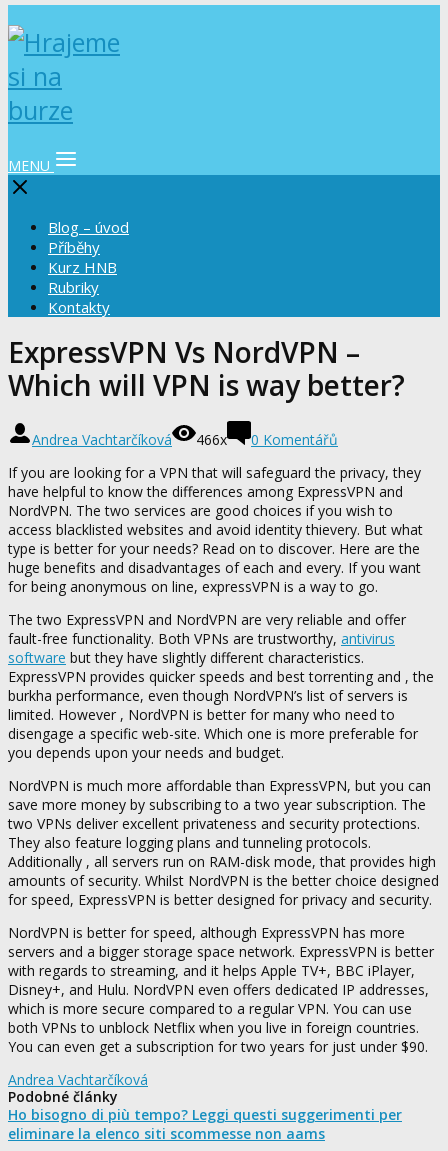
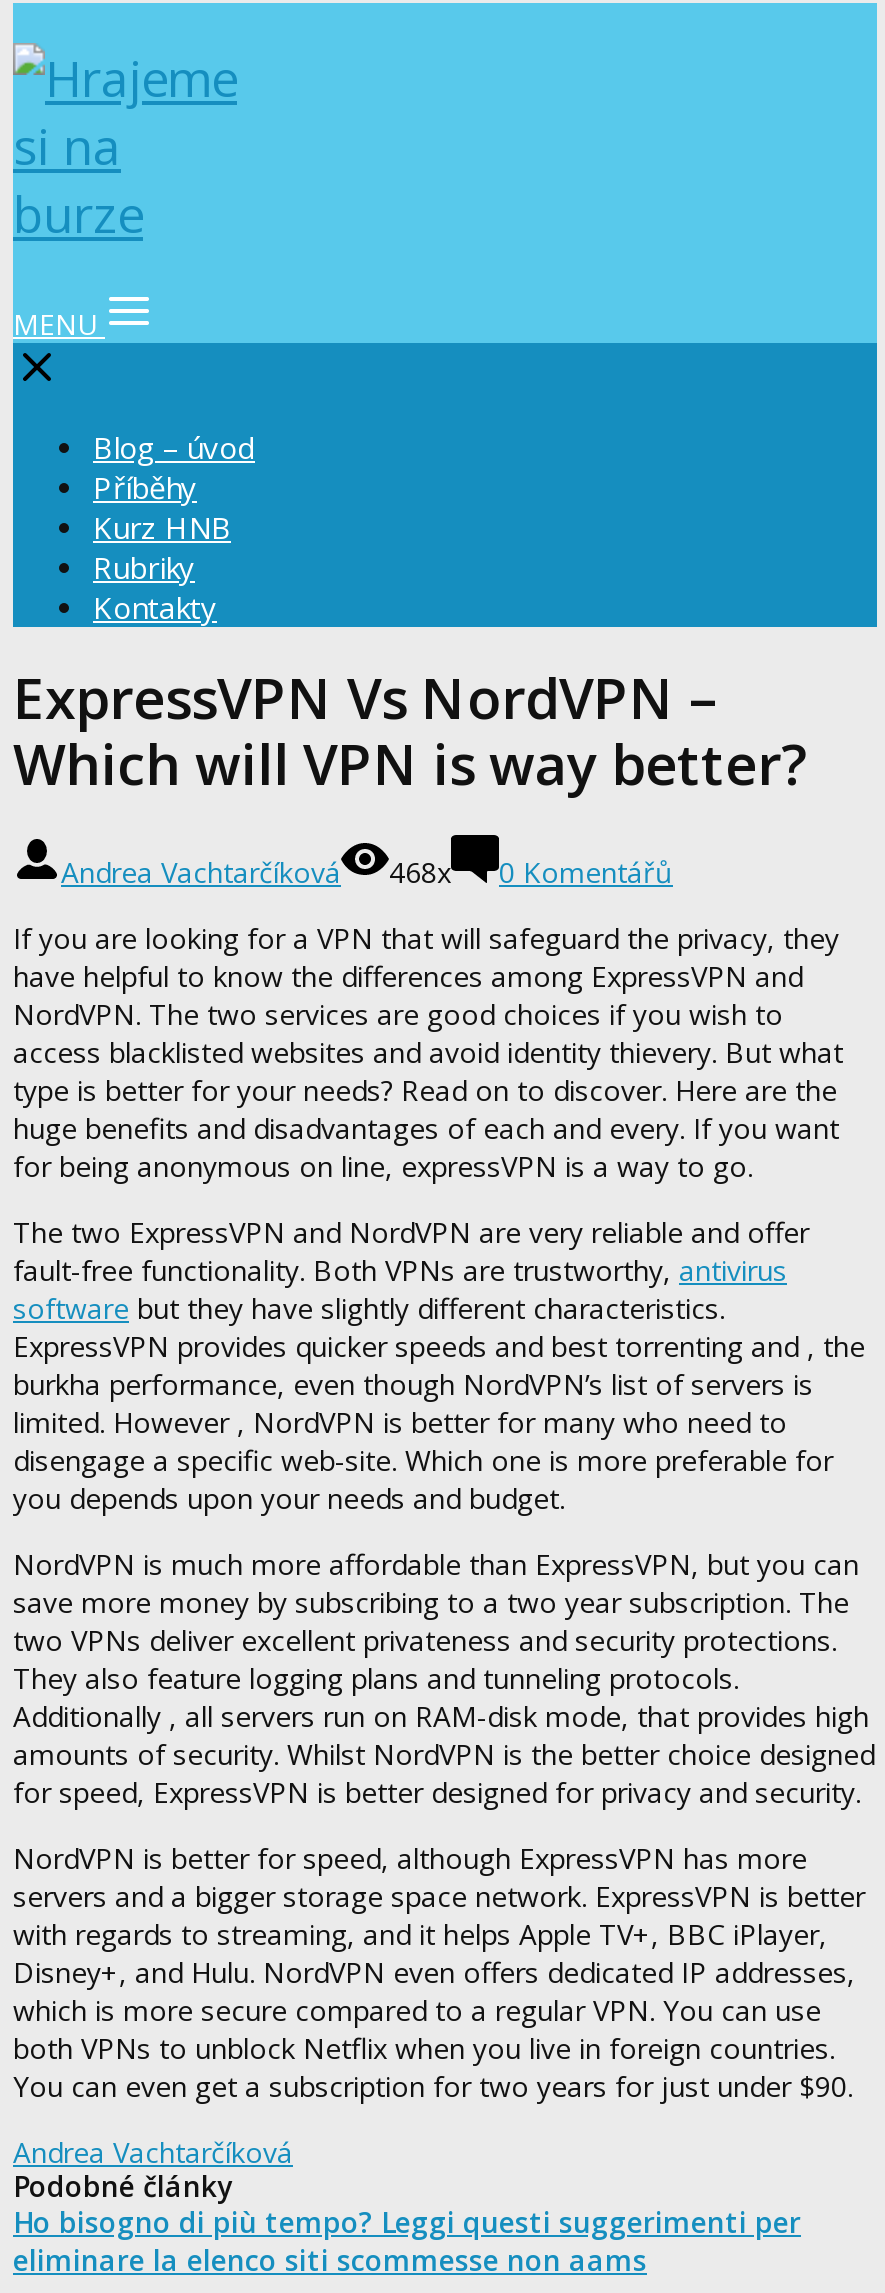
- 466x
+ 468x
